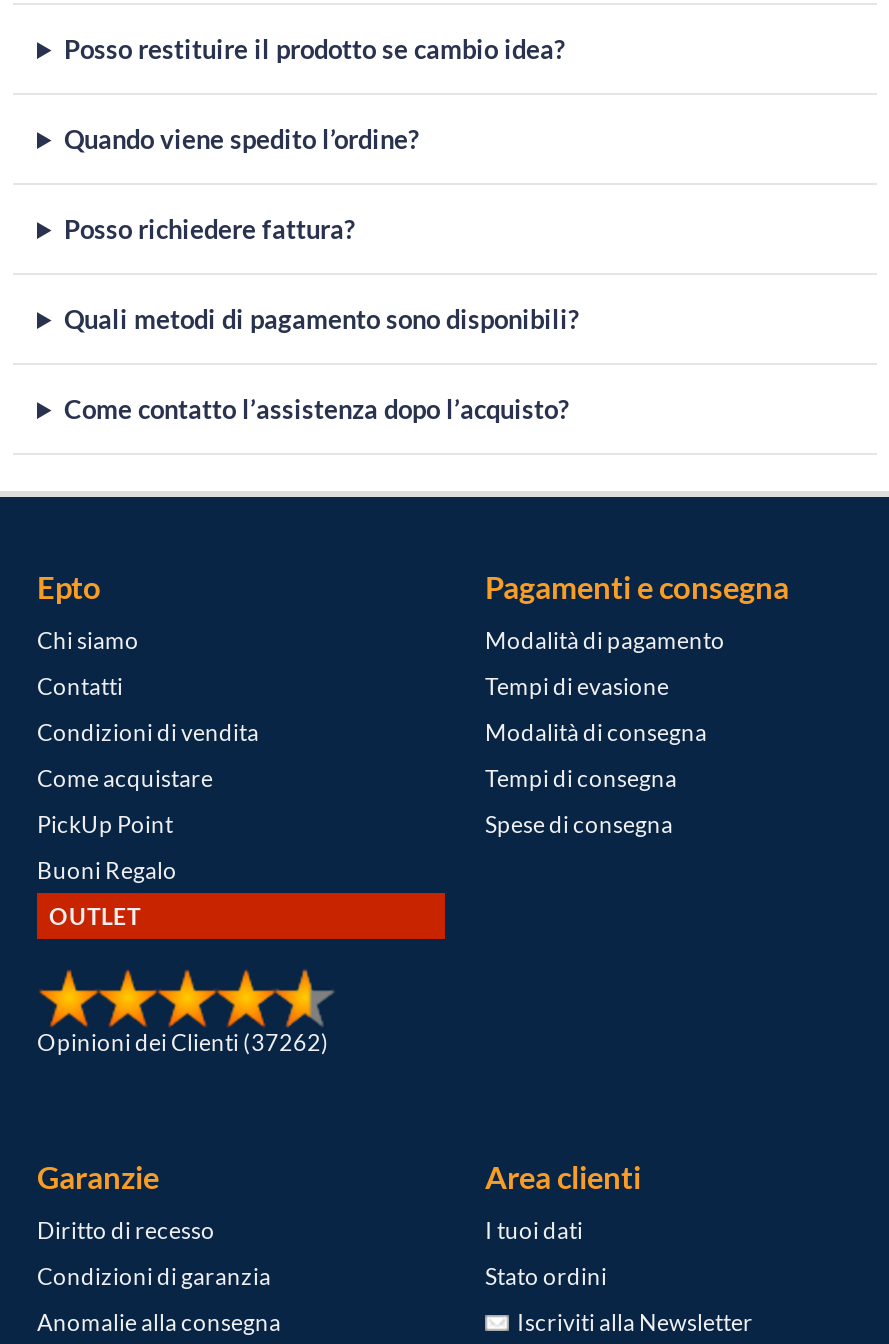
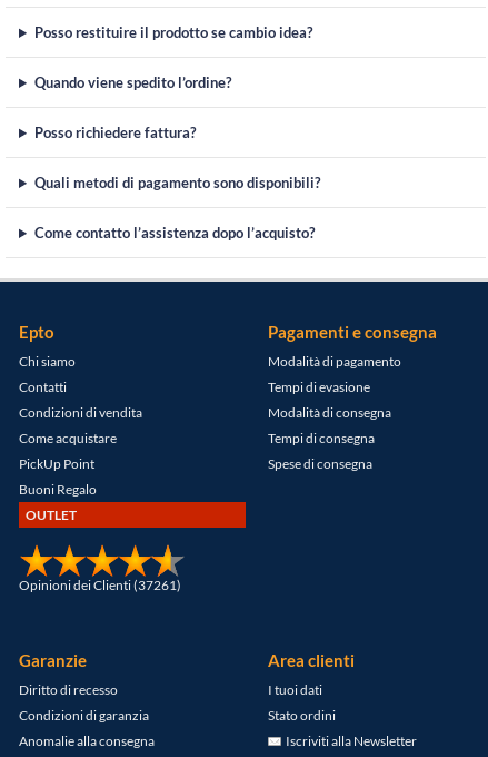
- Opinioni dei Clienti (37262)
+ Opinioni dei Clienti (37261)
